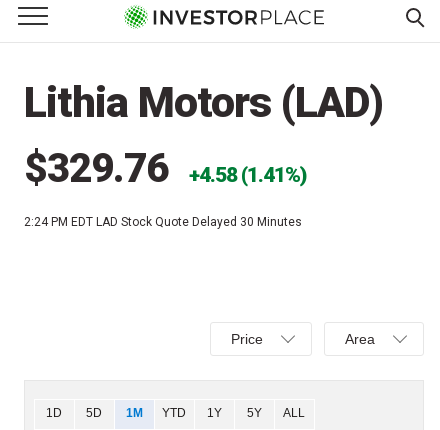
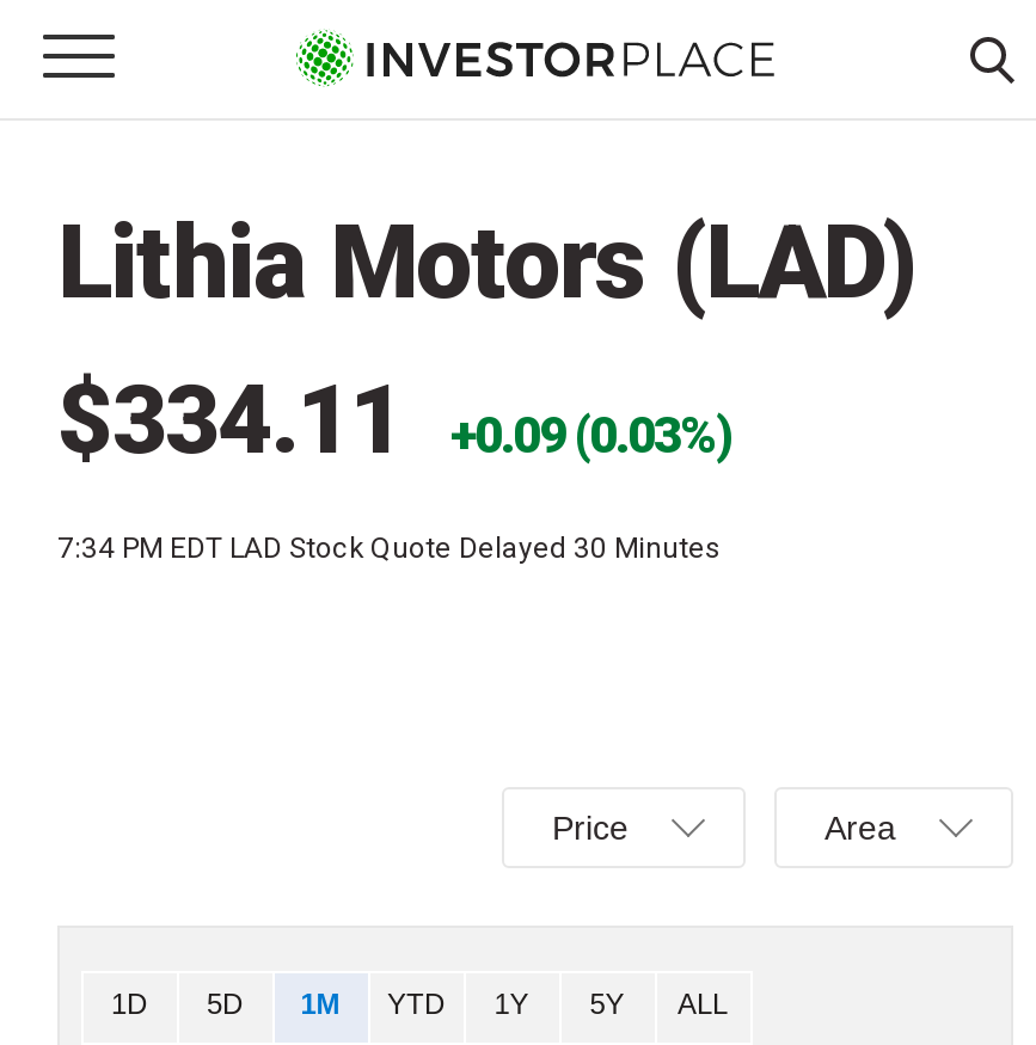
- $329.76
+ $334.11

- 4.58 (1.41%)
+ 0.09 (0.03%)

- 2:24 PM EDT LAD Stock Quote Delayed 30 Minutes
+ 7:34 PM EDT LAD Stock Quote Delayed 30 Minutes
